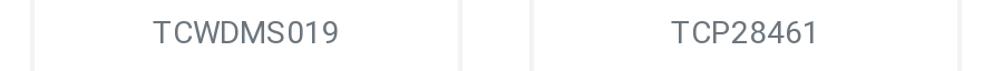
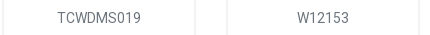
- TCP28461
+ W12153
